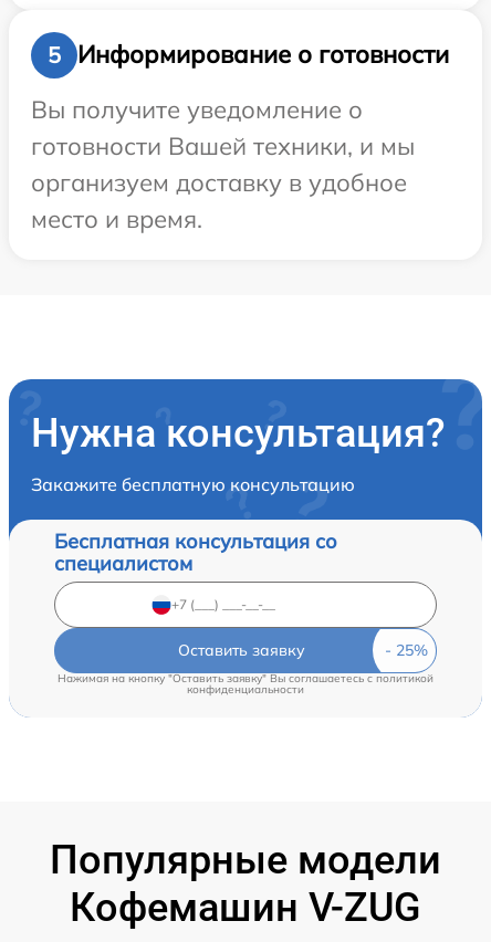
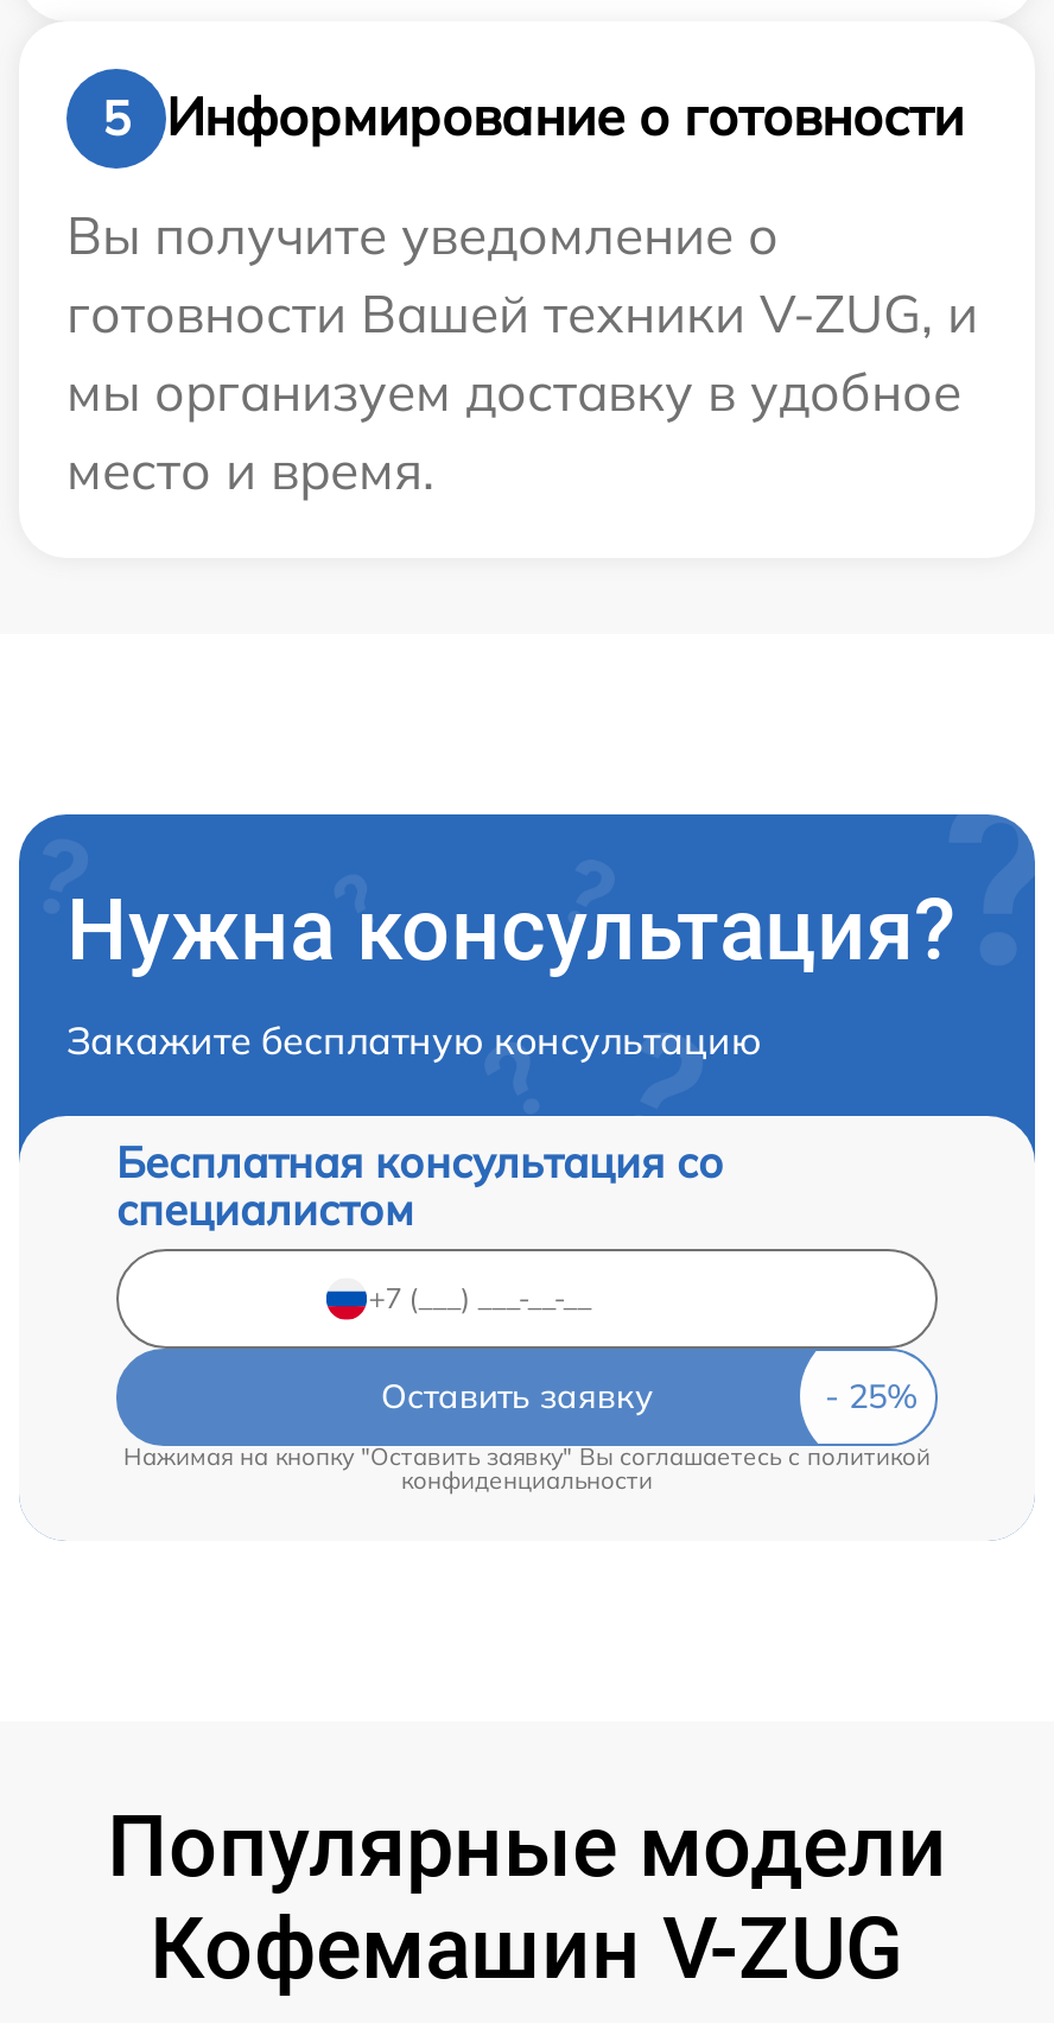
- готовности Вашей техники, и мы
- организуем доставку в удобное
+ готовности Вашей техники V-ZUG, и
+ мы организуем доставку в удобное
